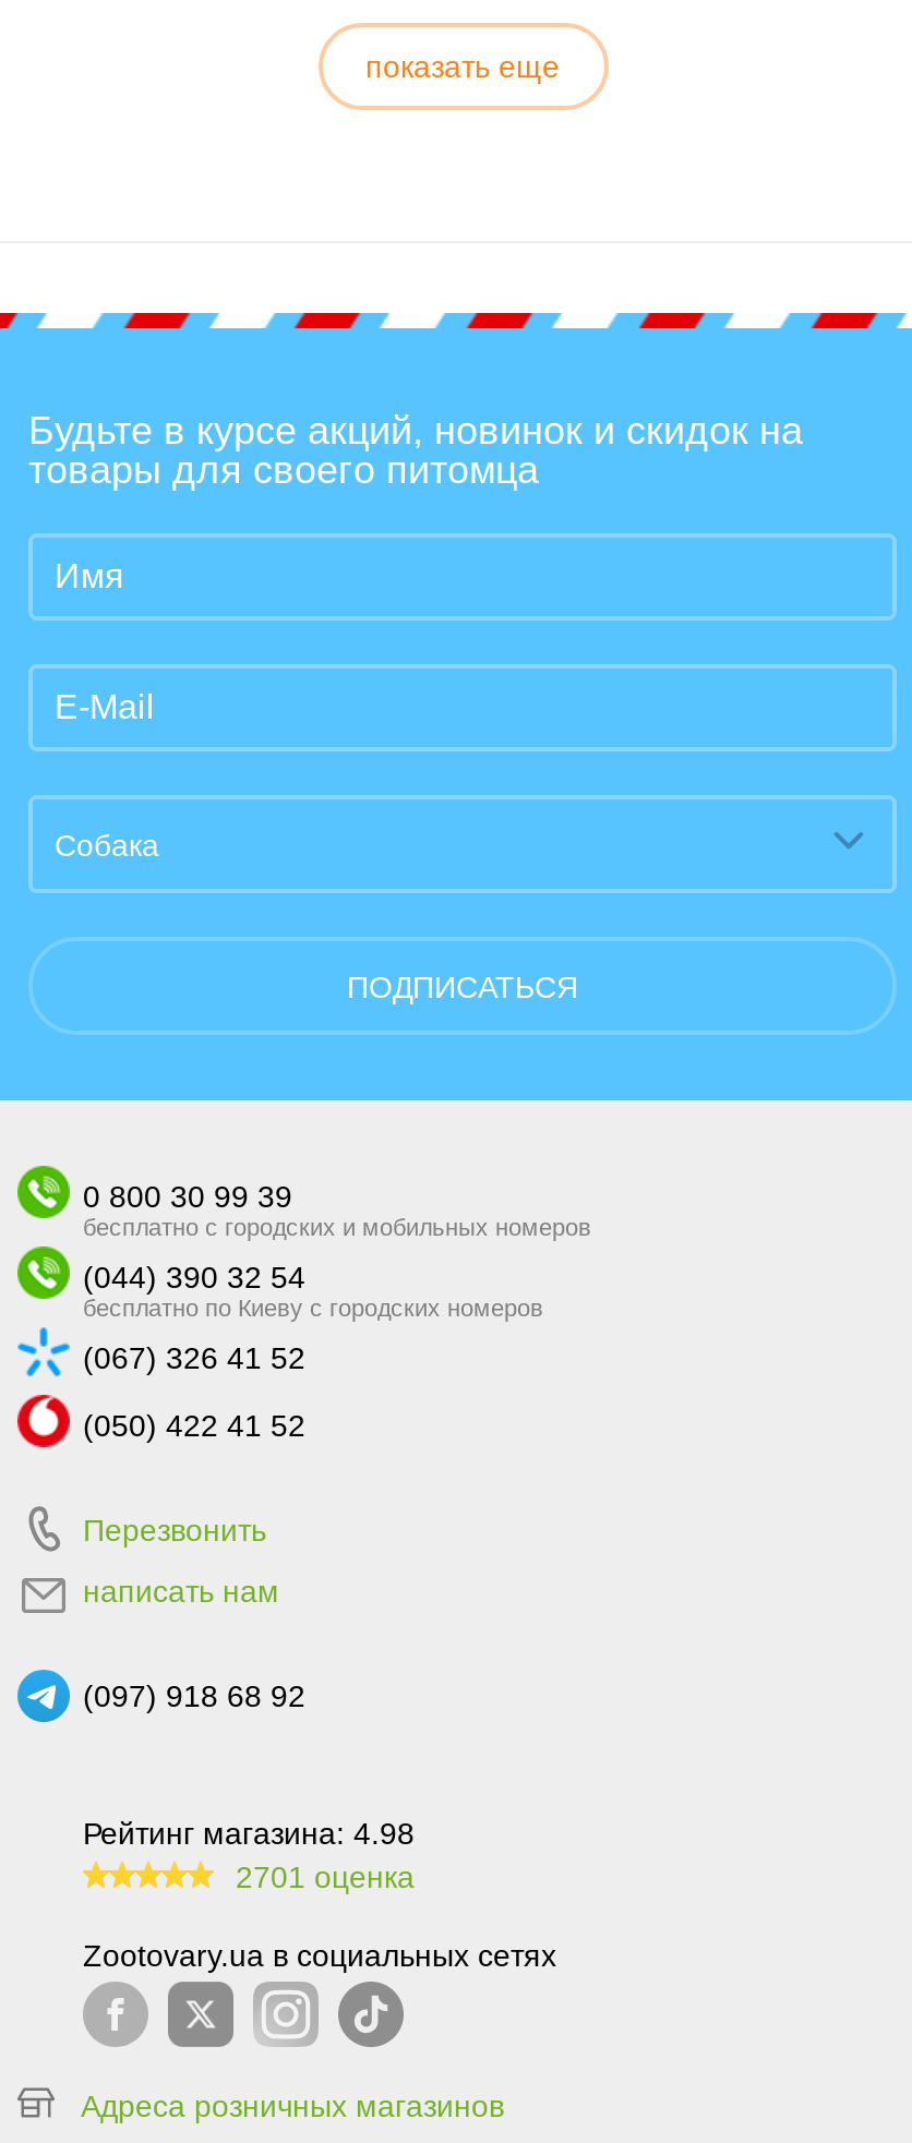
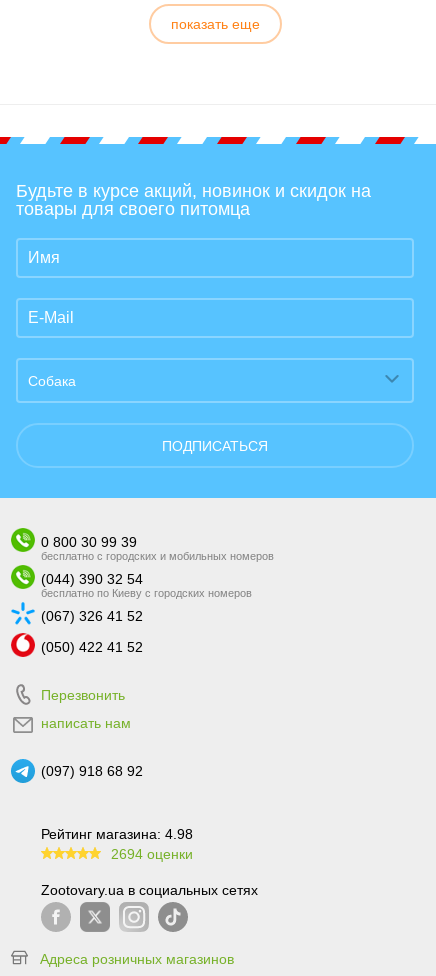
- 2701 оценка
+ 2694 оценки
